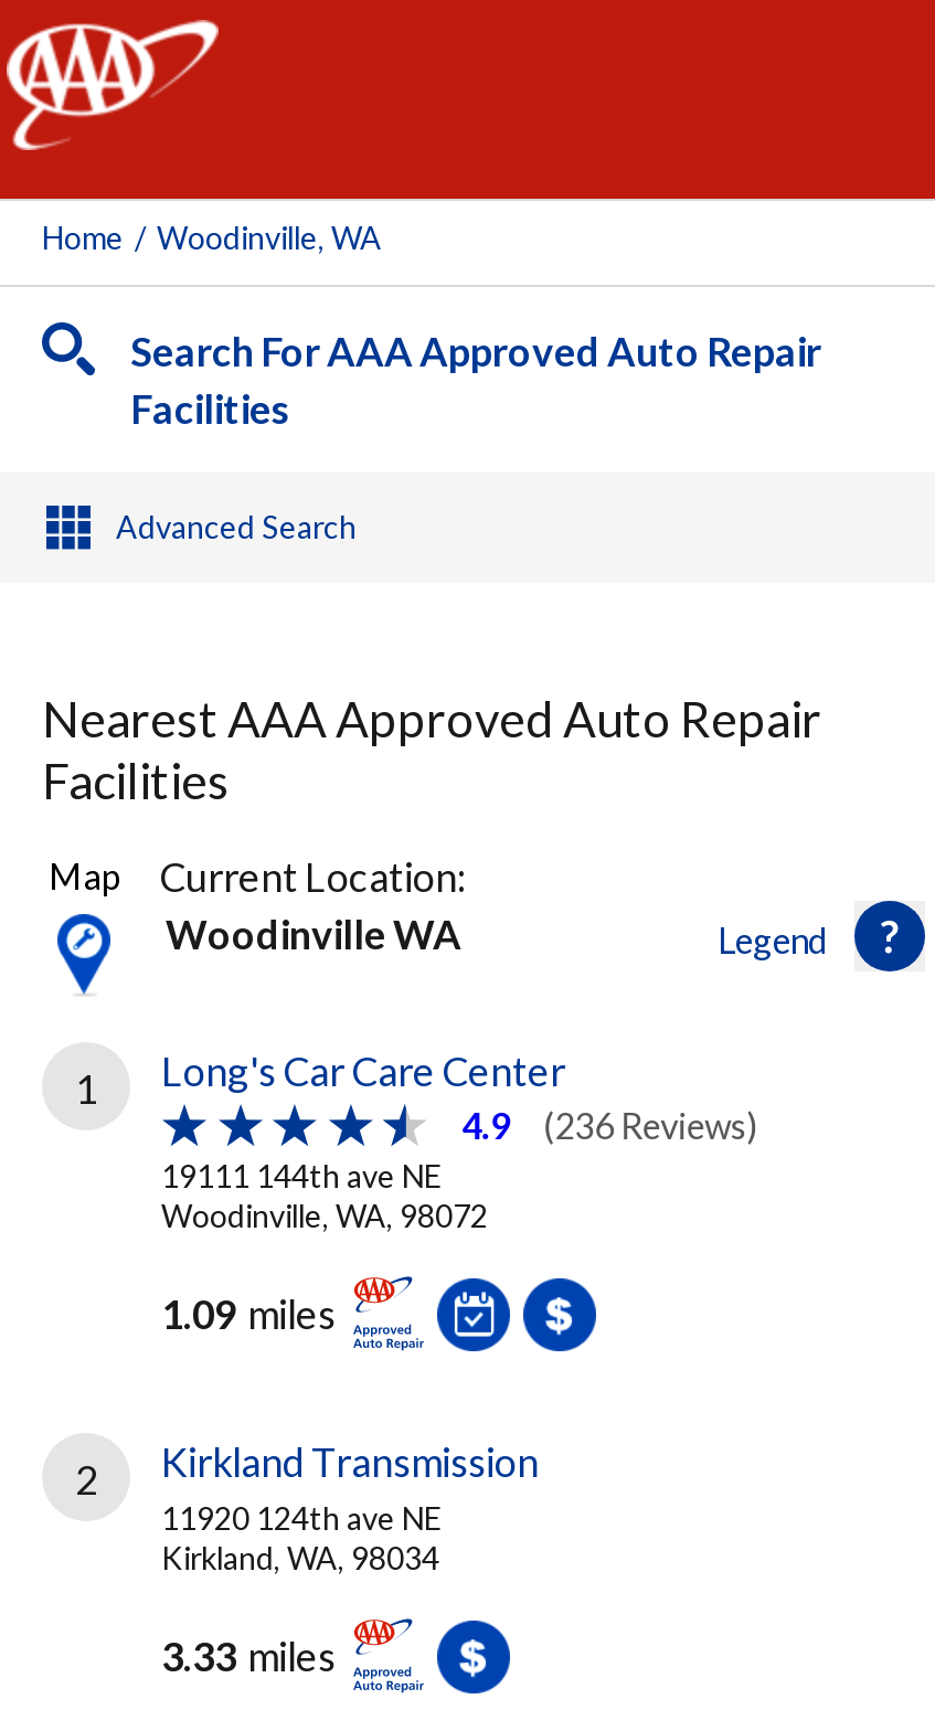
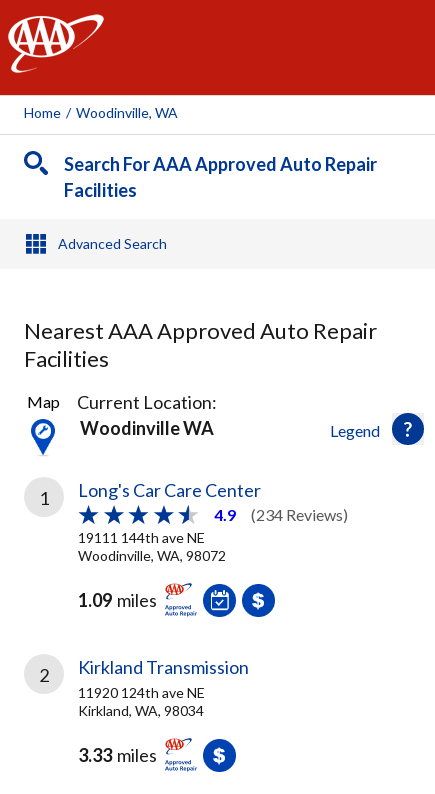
- 4.9 (236 Reviews)
+ 4.9 (234 Reviews)
